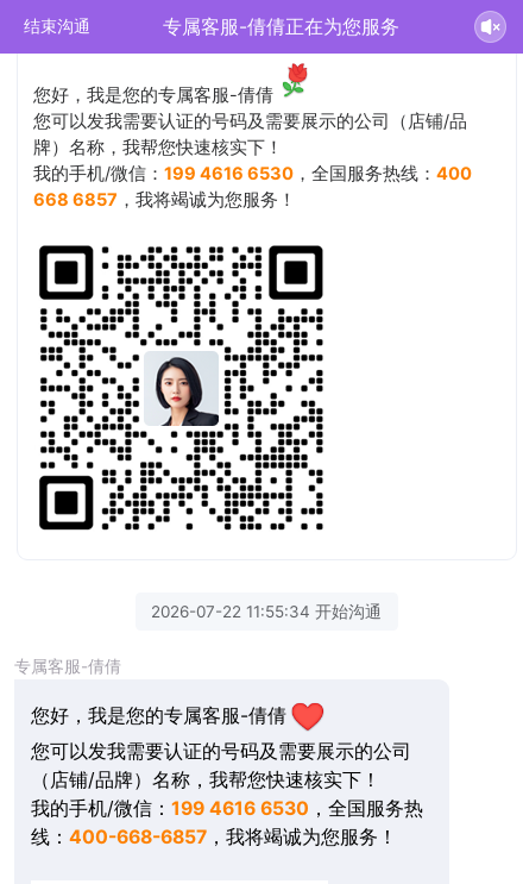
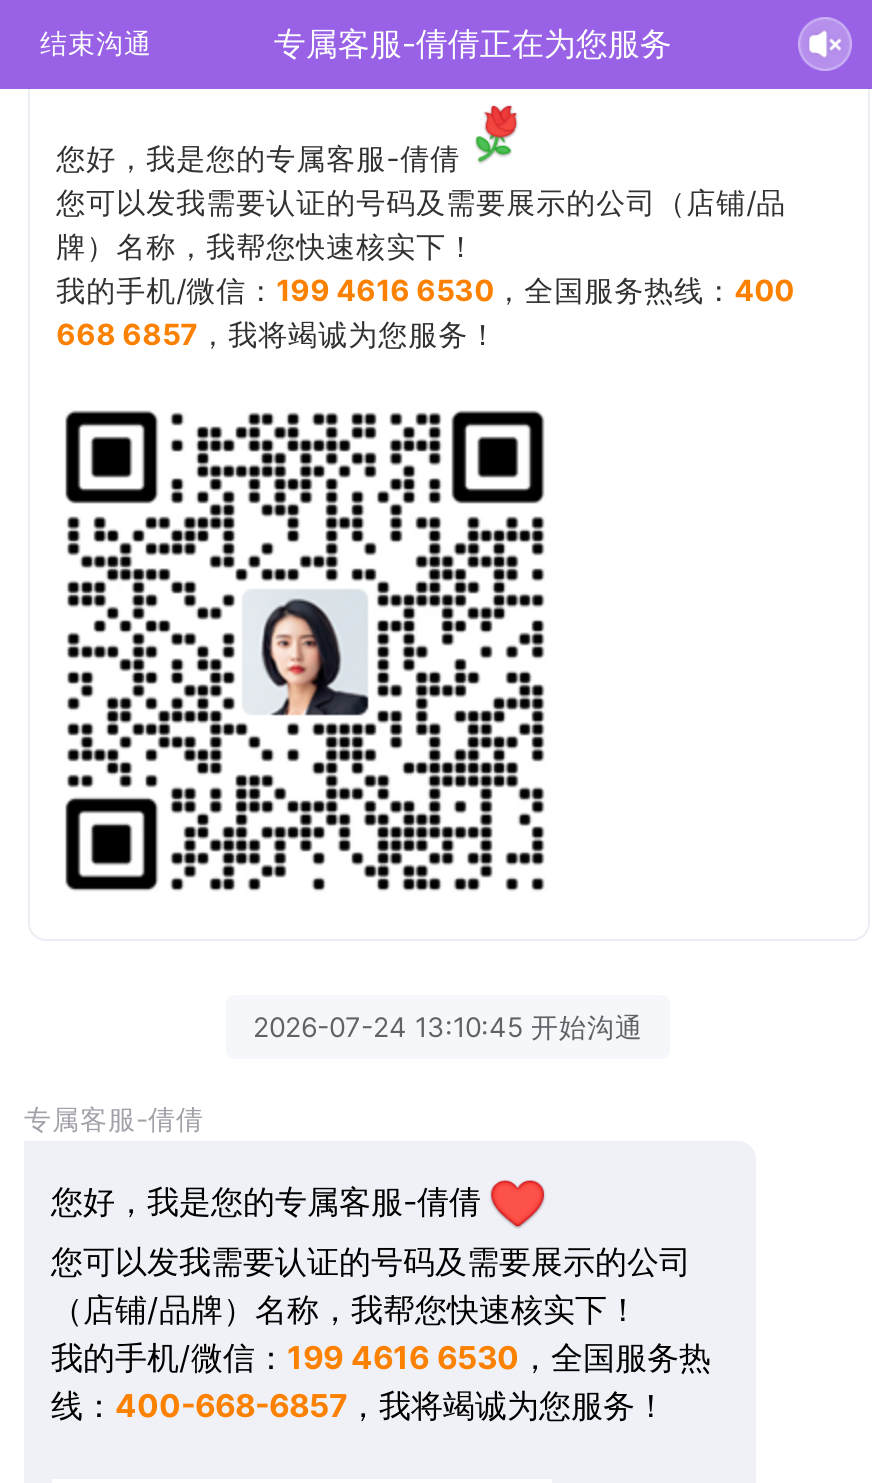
- 2026-07-22 11:55:34 开始沟通
+ 2026-07-24 13:10:45 开始沟通
